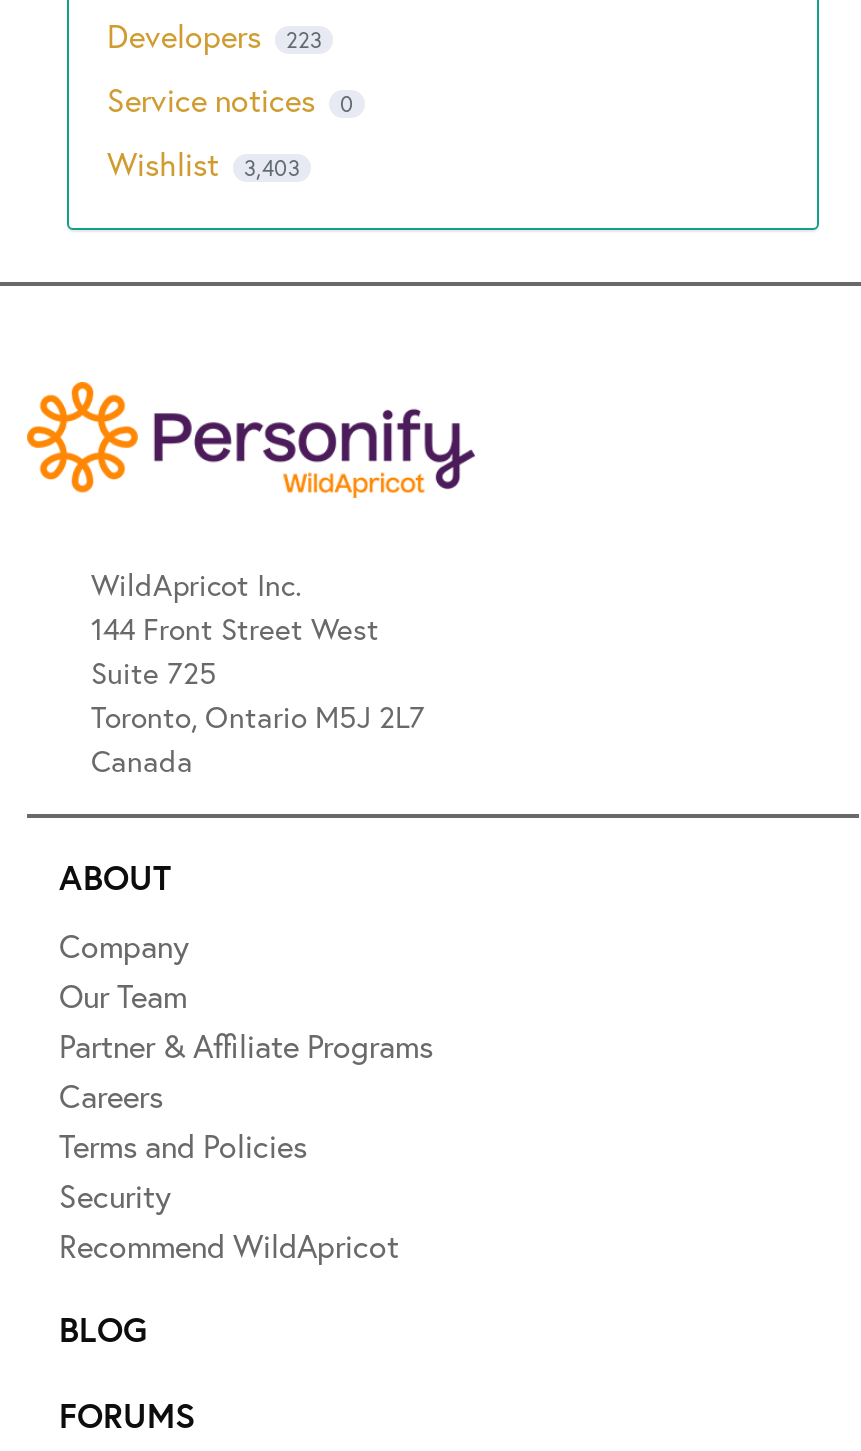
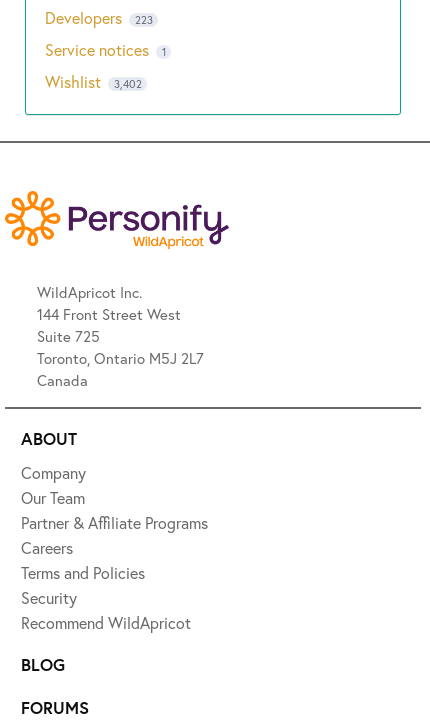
- Service notices 0
+ Service notices 1

- Wishlist 3,403
+ Wishlist 3,402
